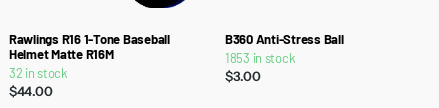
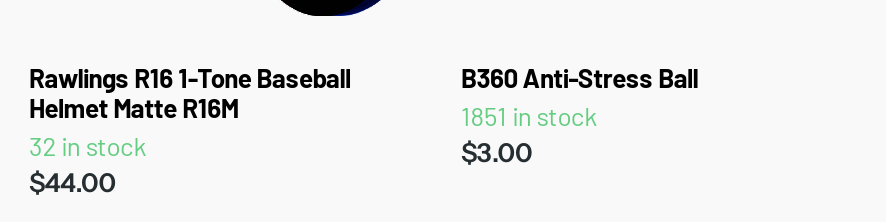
- 1853 in stock
+ 1851 in stock
